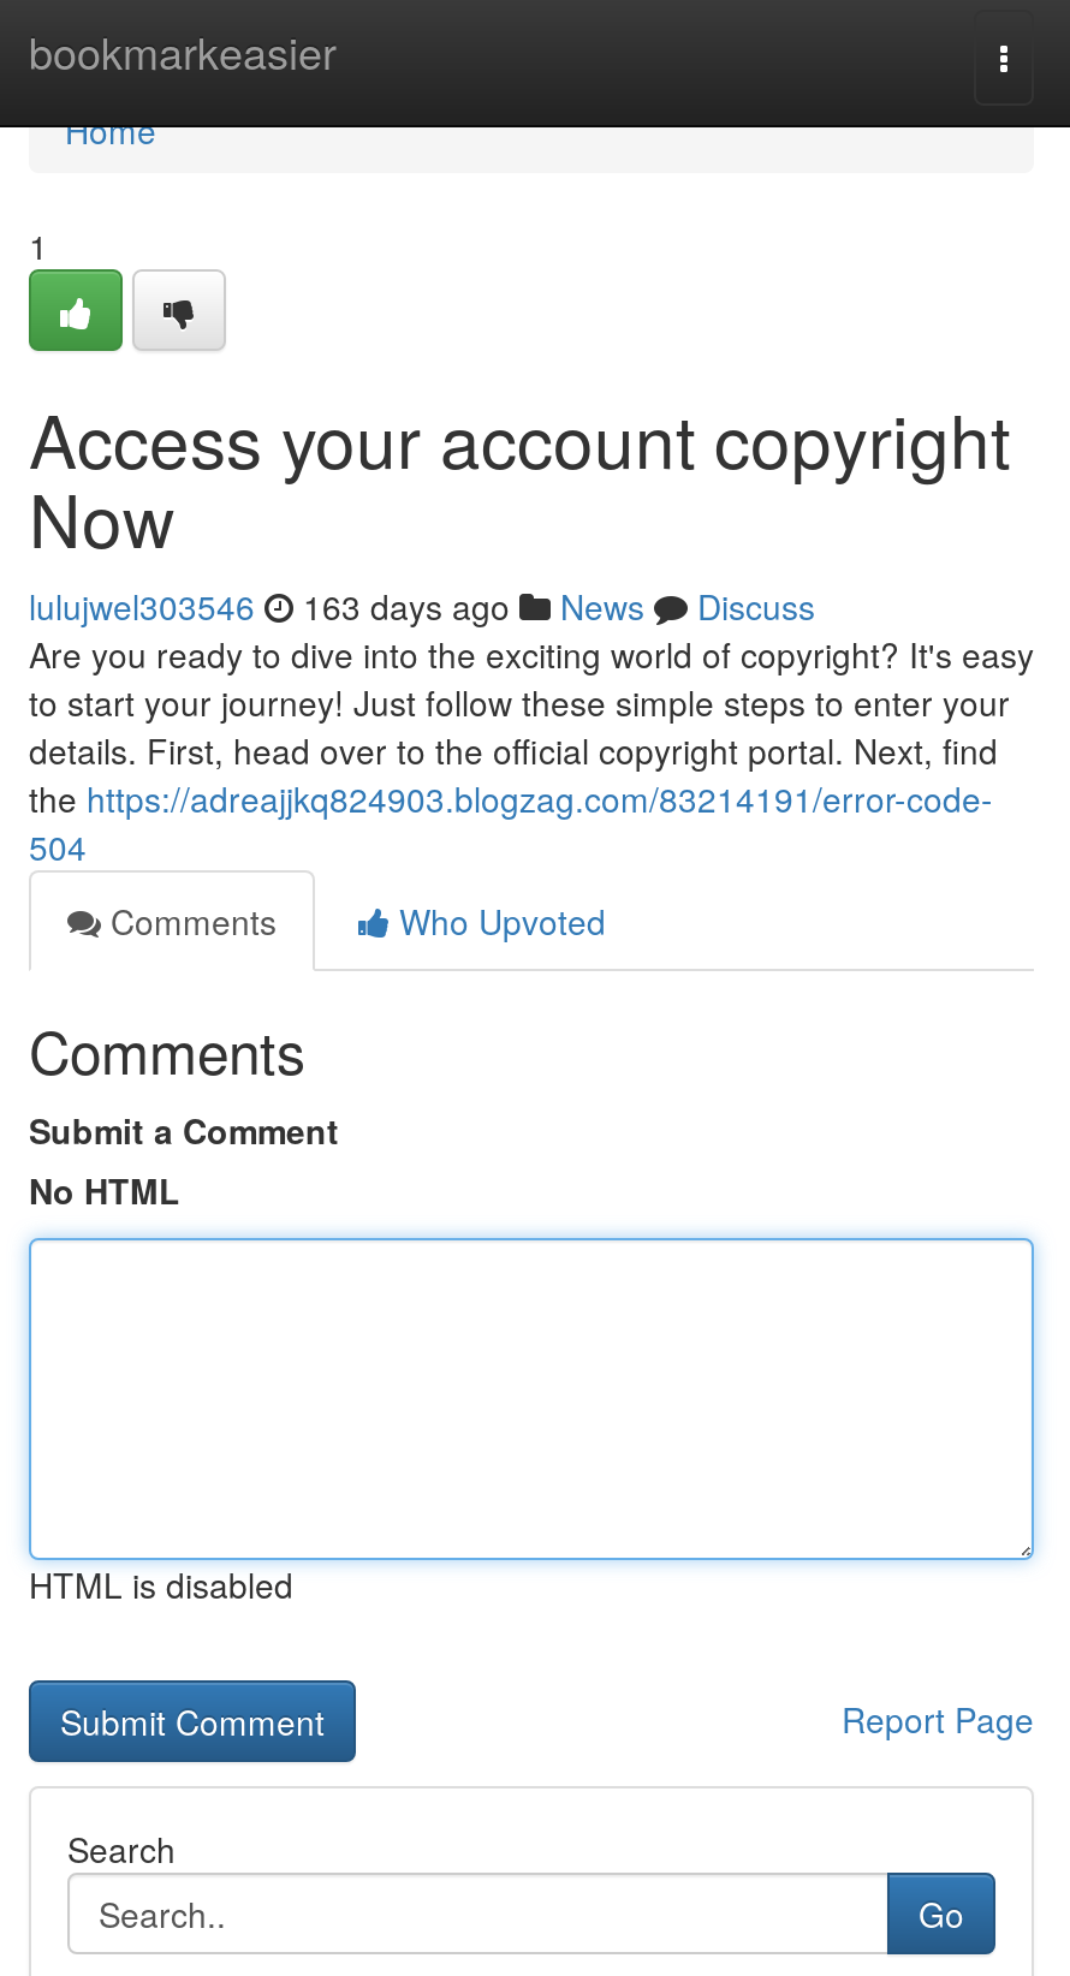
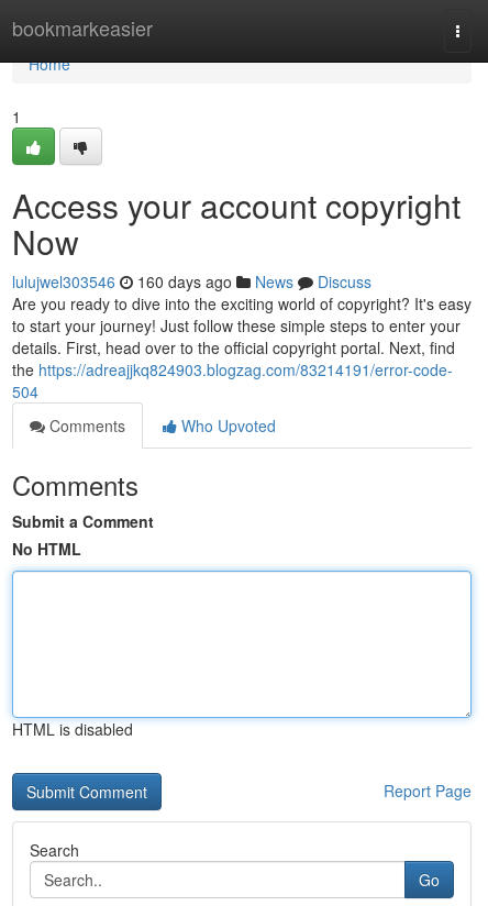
- lulujwel303546 163 days ago News Discuss
+ lulujwel303546 160 days ago News Discuss
